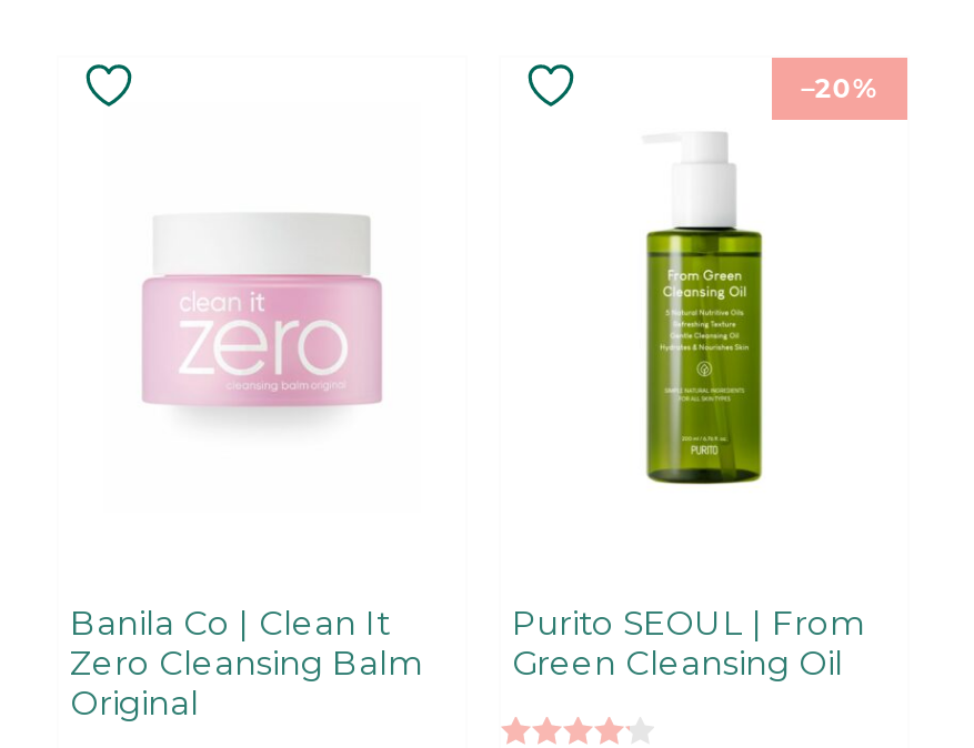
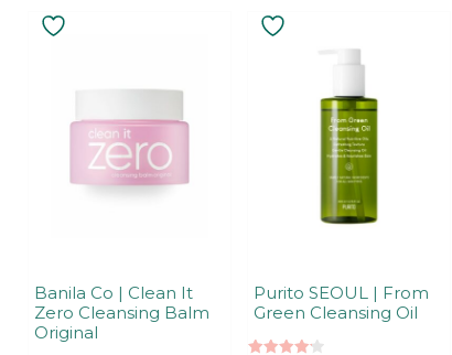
- –20%
